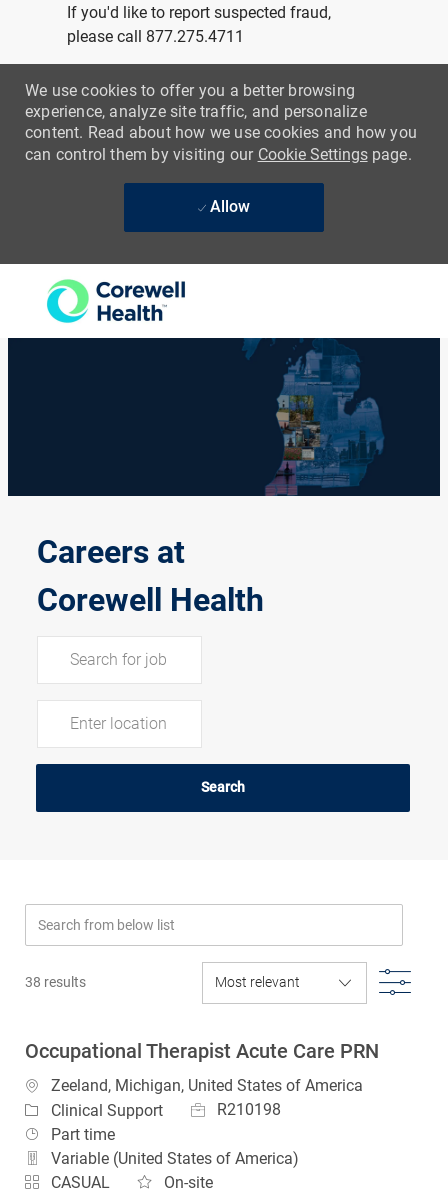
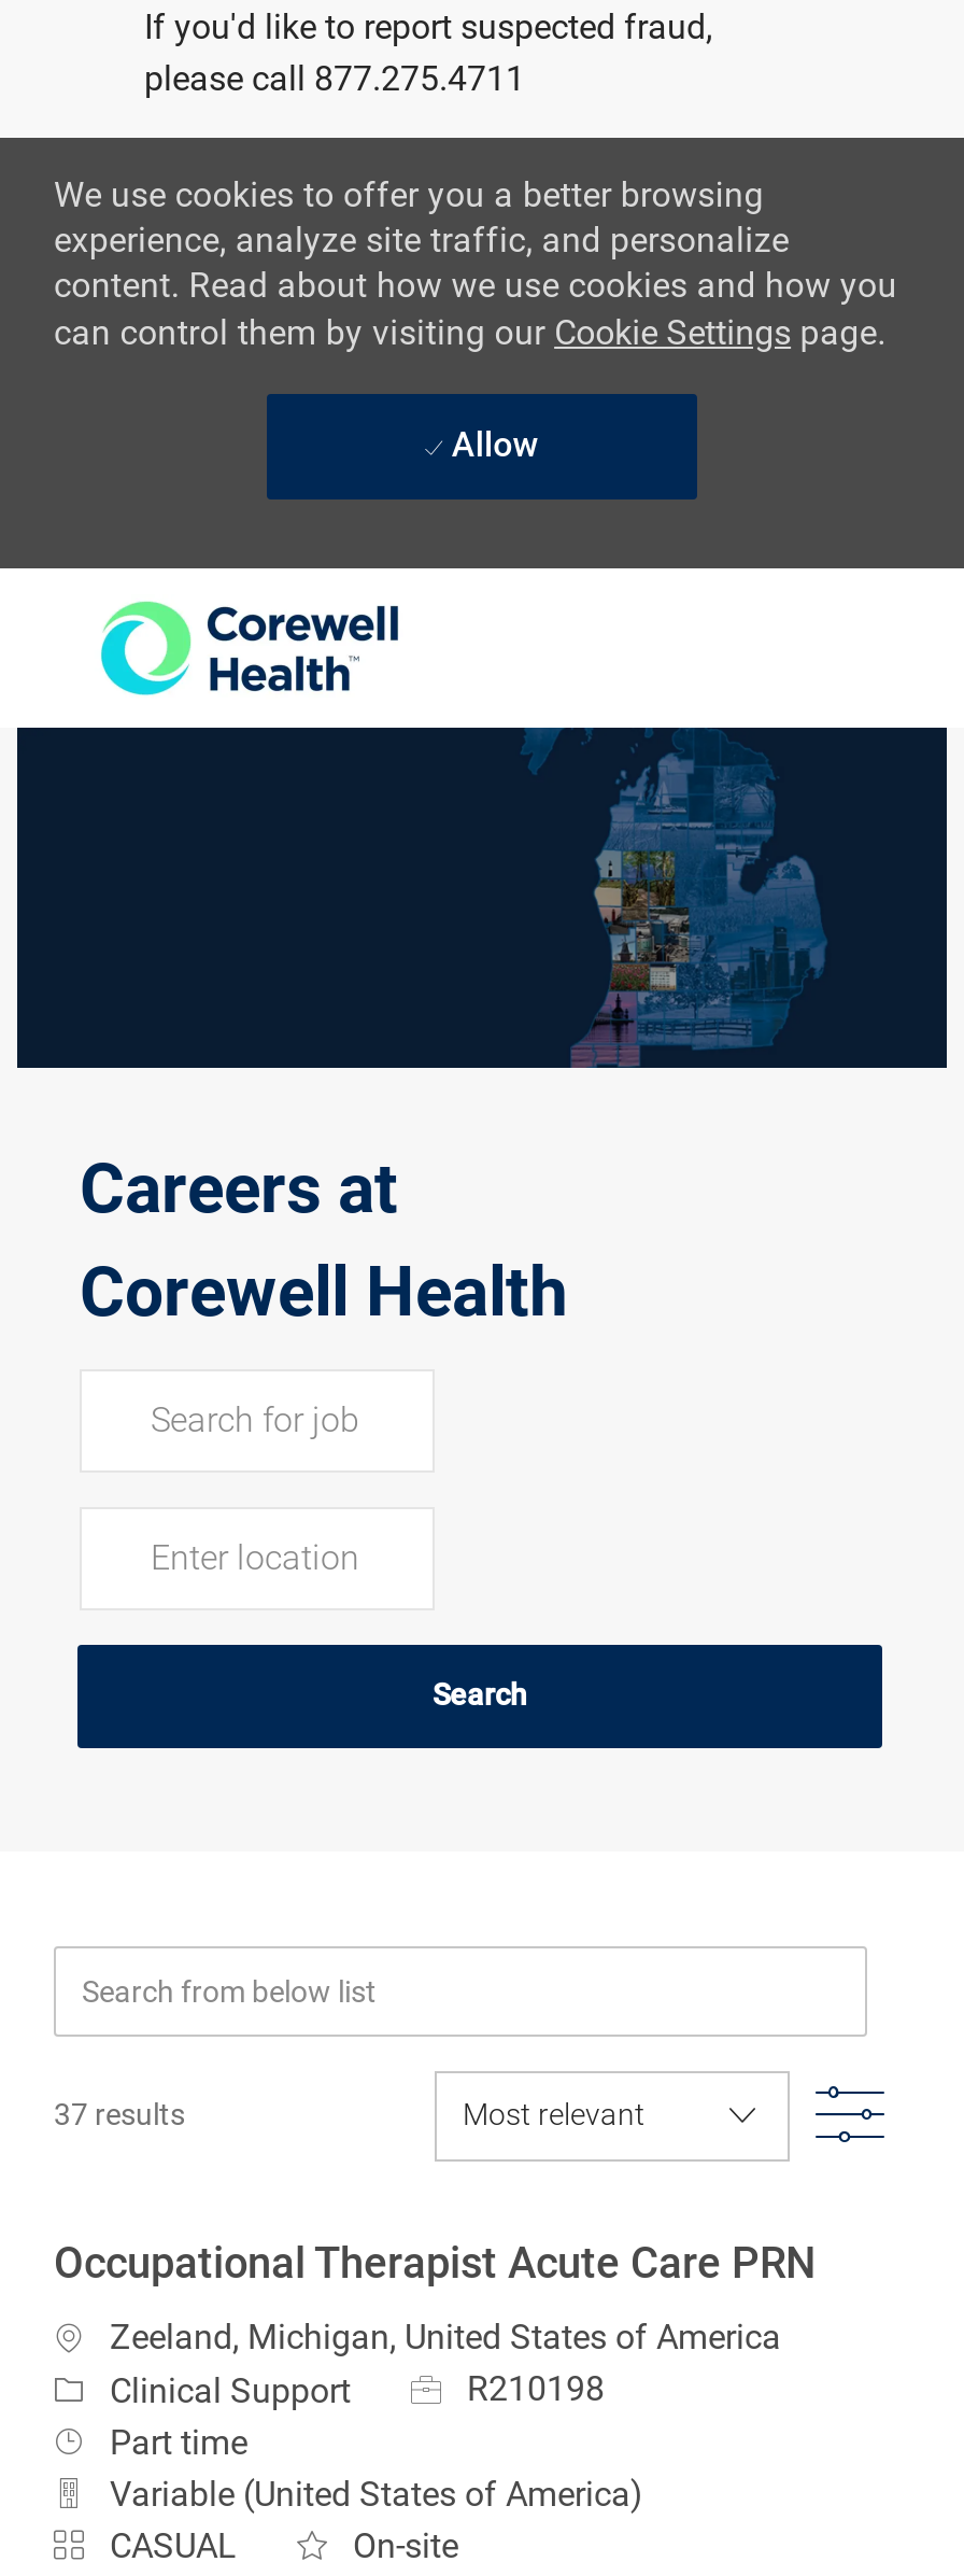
- 38 results
+ 37 results
